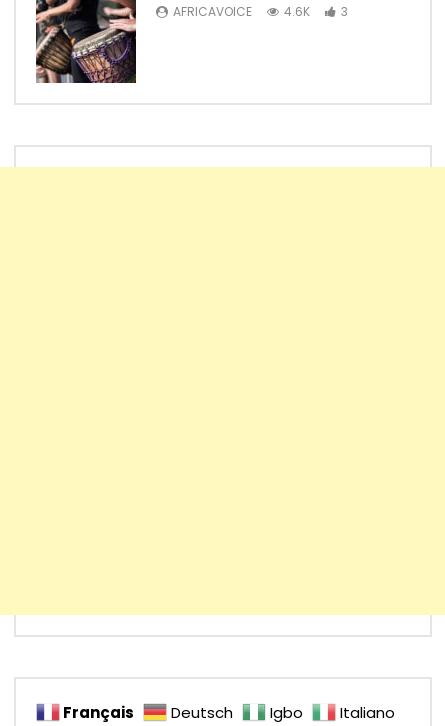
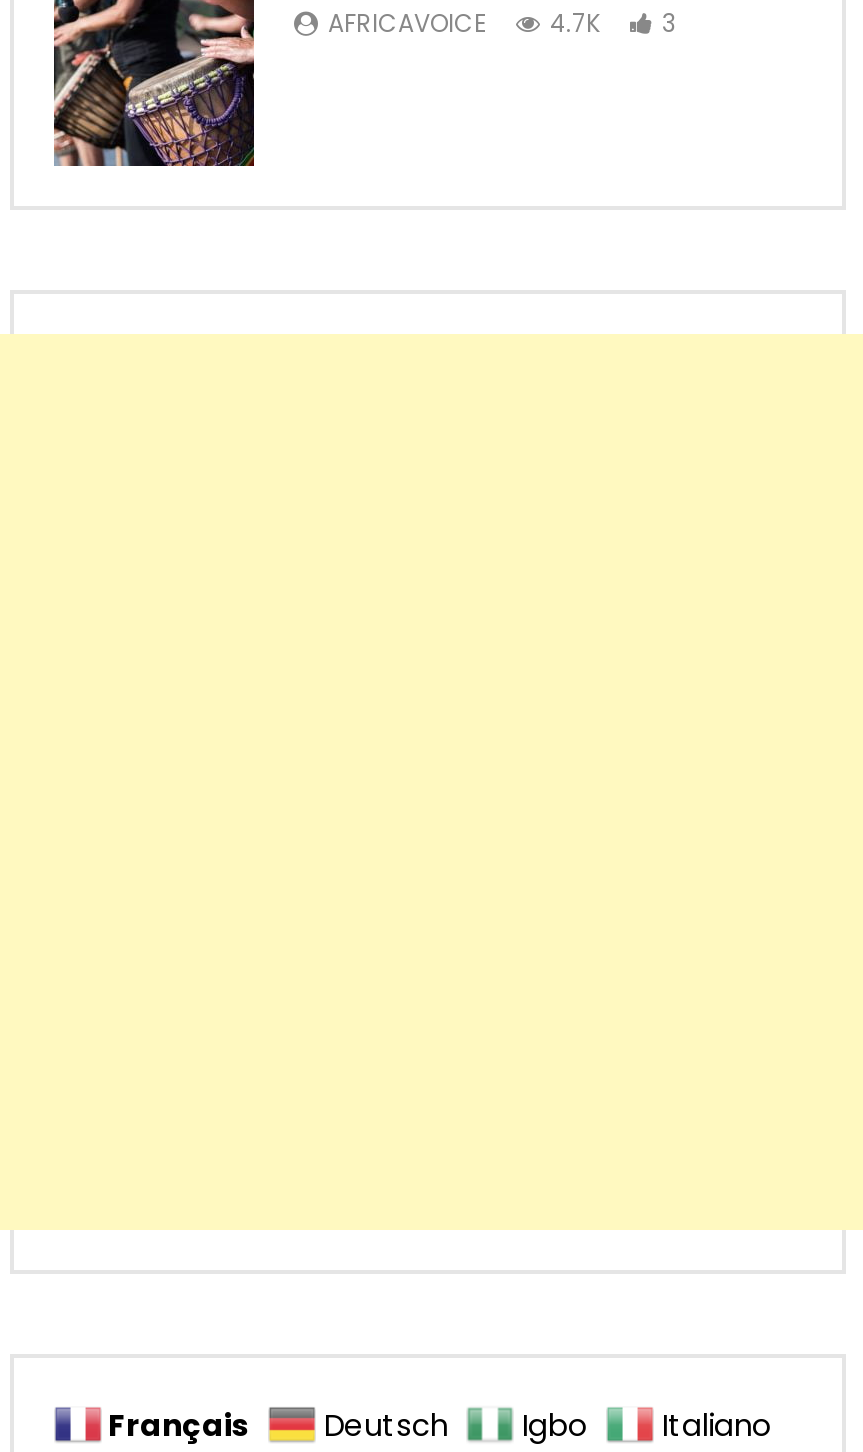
- AFRICAVOICE 4.6K 3
+ AFRICAVOICE 4.7K 3
